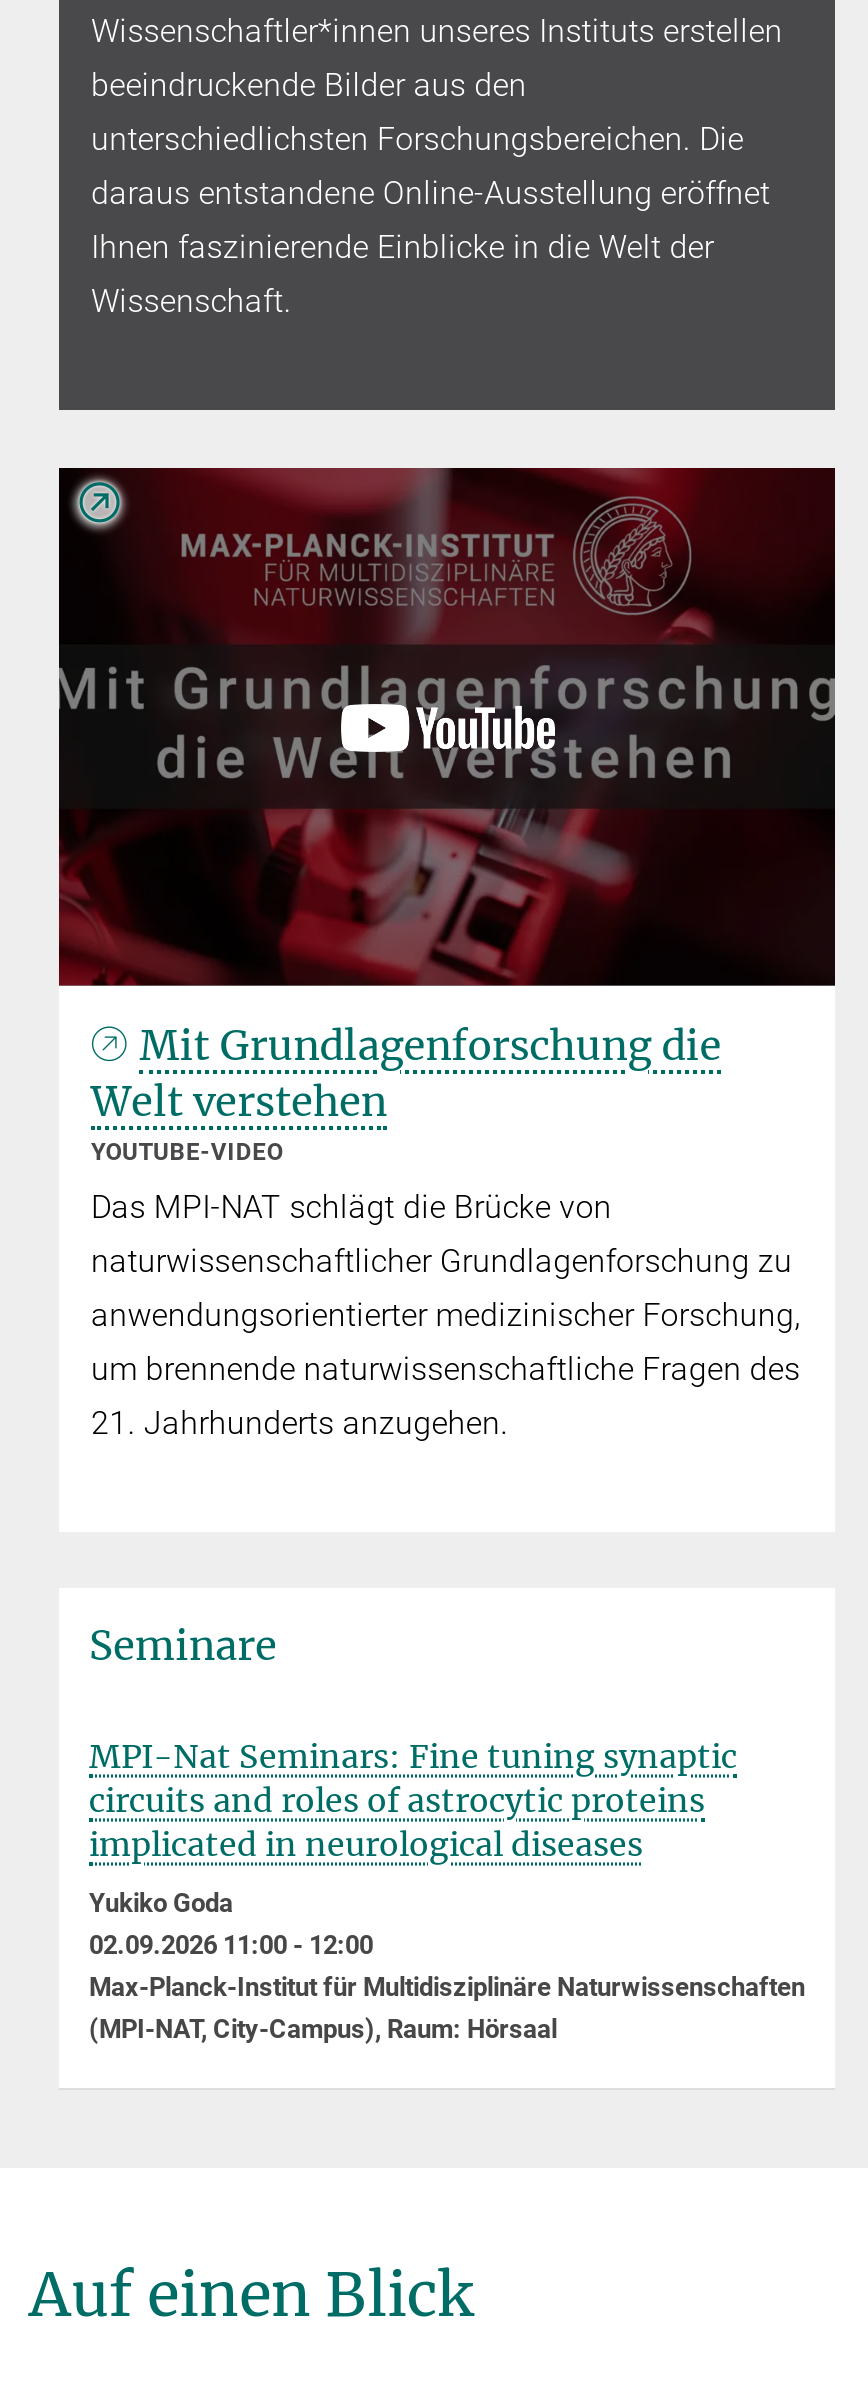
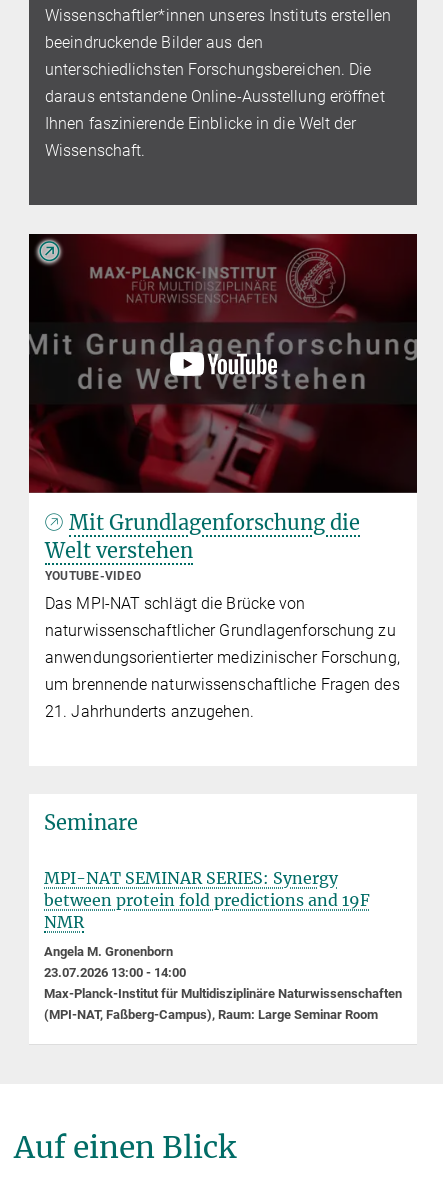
- MPI-Nat Seminars: Fine tuning synaptic
- circuits and roles of astrocytic proteins
- implicated in neurological diseases
+ MPI-NAT SEMINAR SERIES: Synergy
+ between protein fold predictions and 19F
+ NMR

- Yukiko Goda
- 02.09.2026 11:00 - 12:00
+ Angela M. Gronenborn
+ 23.07.2026 13:00 - 14:00

- (MPI-NAT, City-Campus), Raum: Hörsaal
+ (MPI-NAT, Faßberg-Campus), Raum: Large Seminar Room
